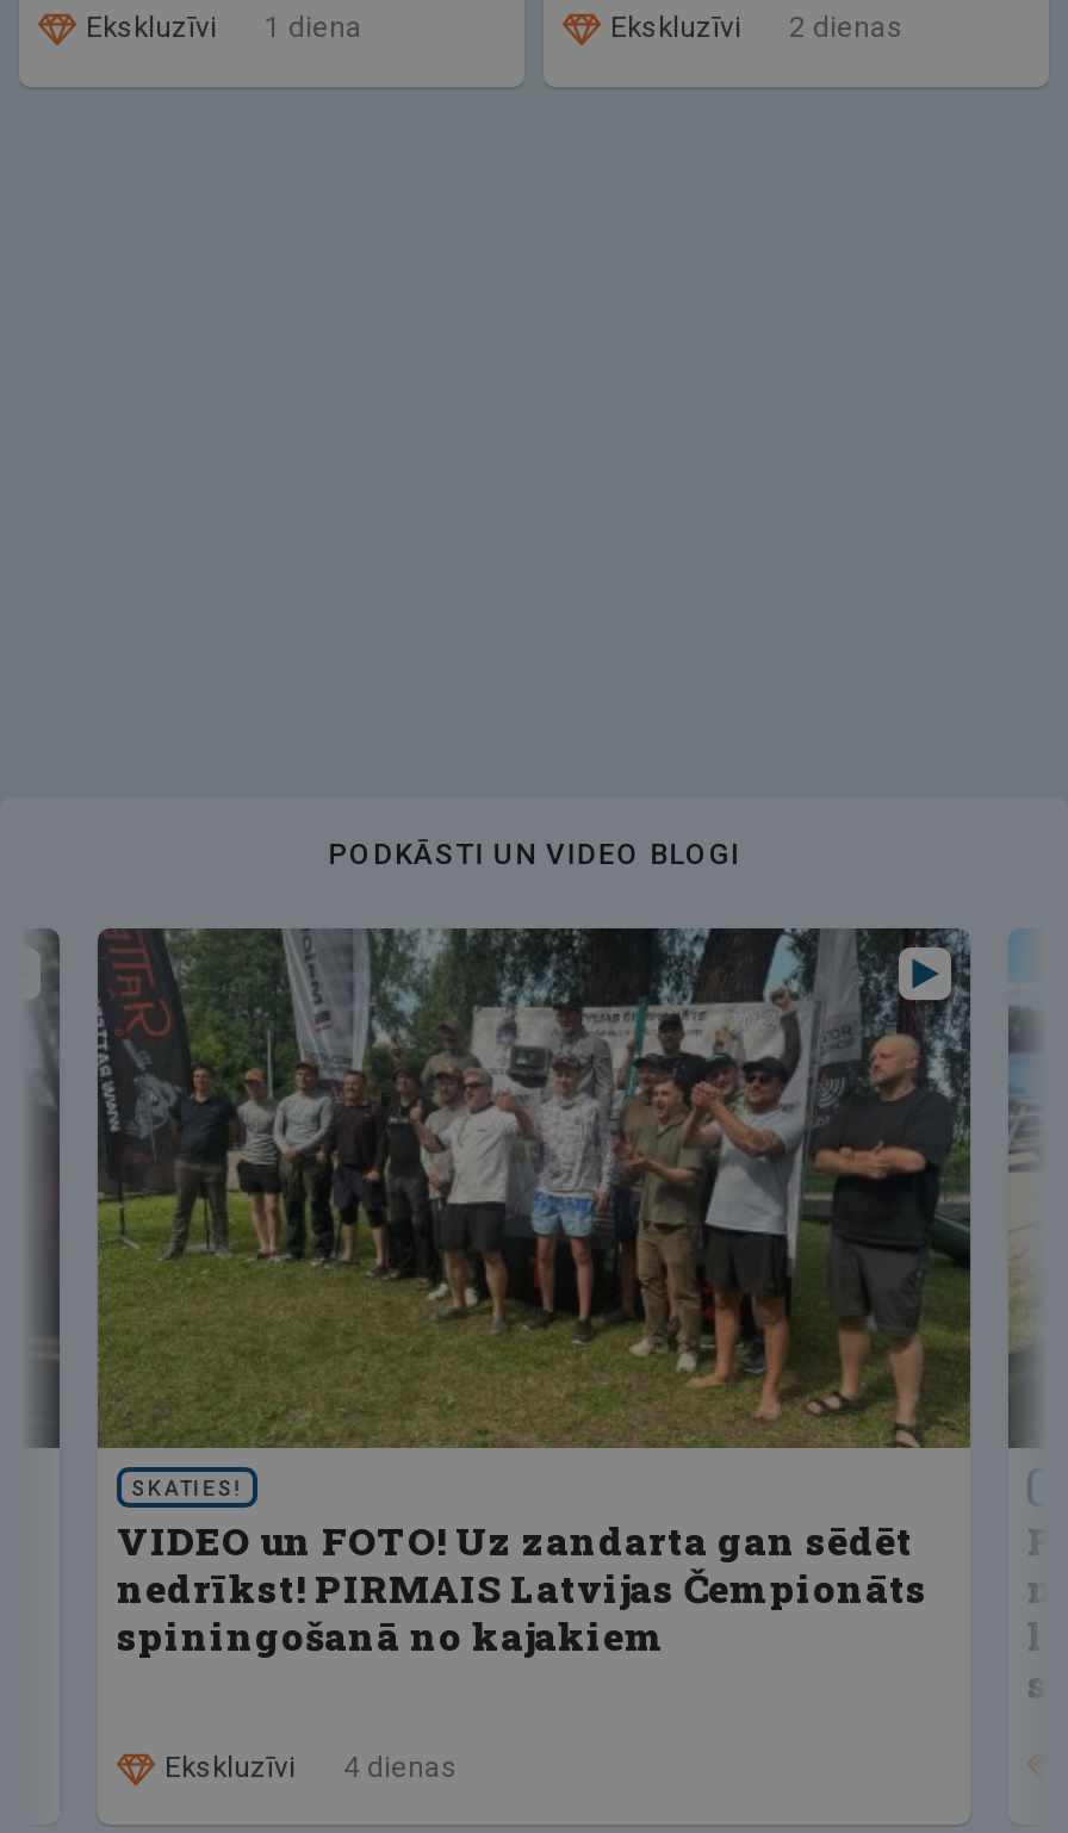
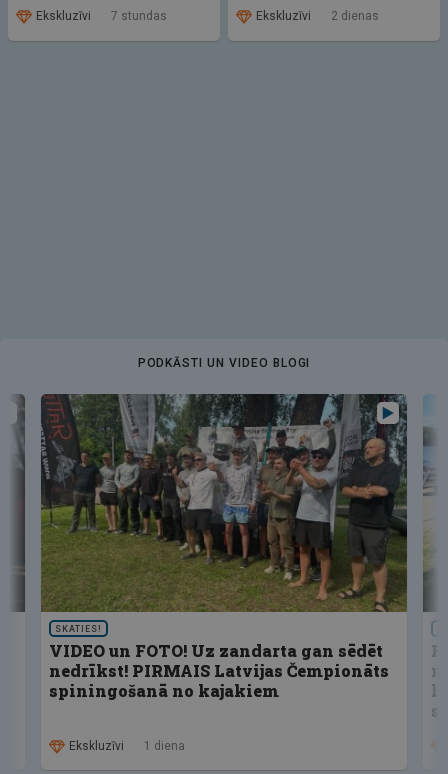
- Ekskluzīvi 1 diena
+ Ekskluzīvi 7 stundas

- Ekskluzīvi 4 dienas
+ Ekskluzīvi 1 diena
